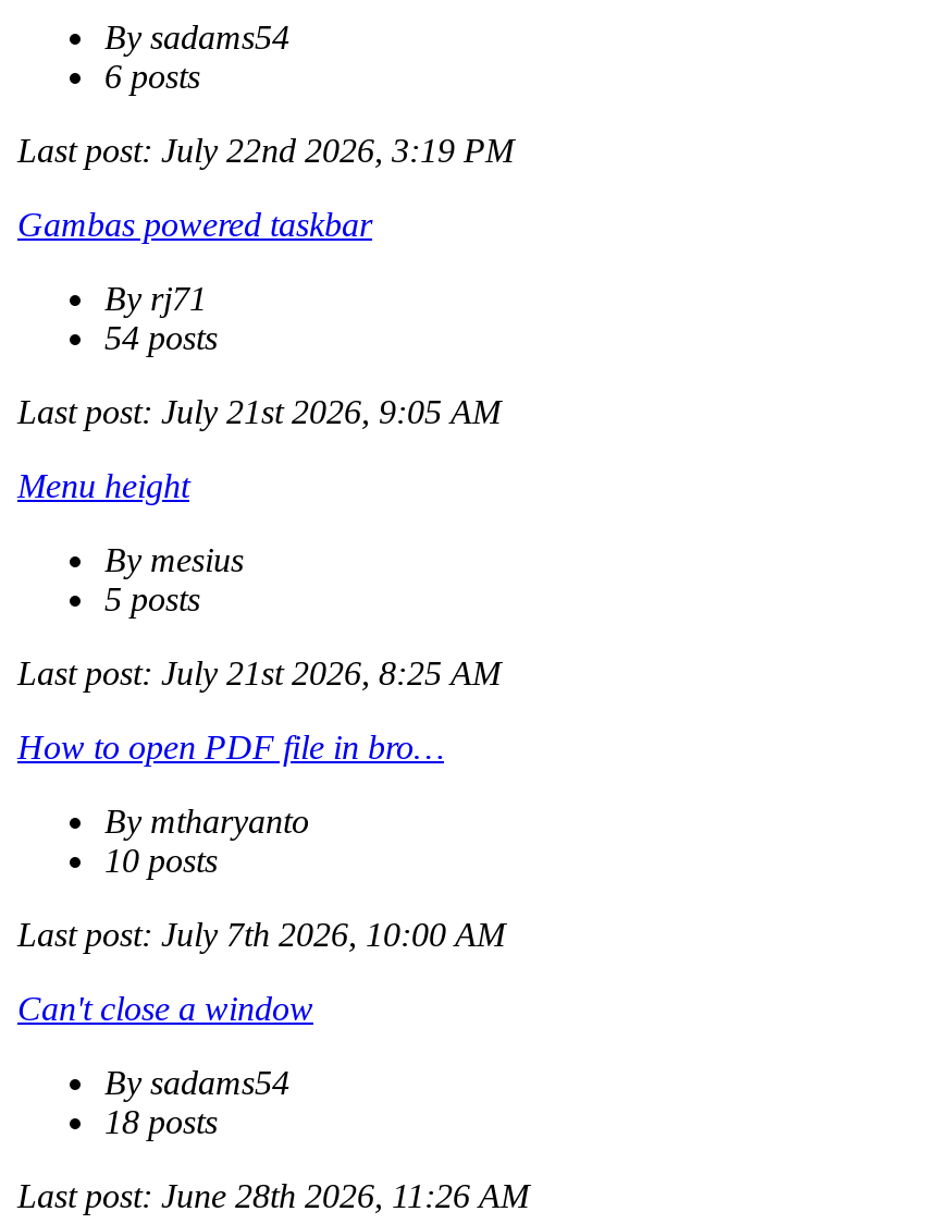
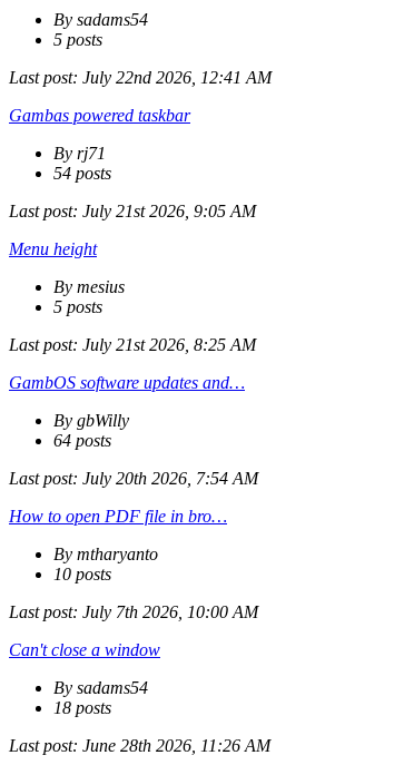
- 6 posts
+ 5 posts

- Last post: July 22nd 2026, 3:19 PM
+ Last post: July 22nd 2026, 12:41 AM

+ GambOS software updates and…
+ By gbWilly
+ 64 posts
+ Last post: July 20th 2026, 7:54 AM
